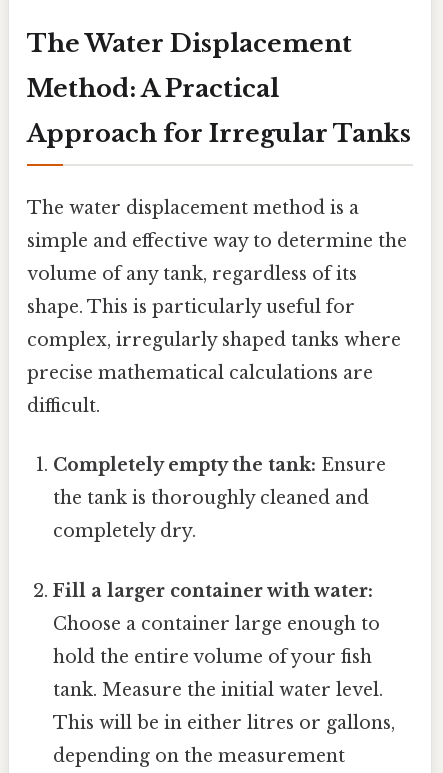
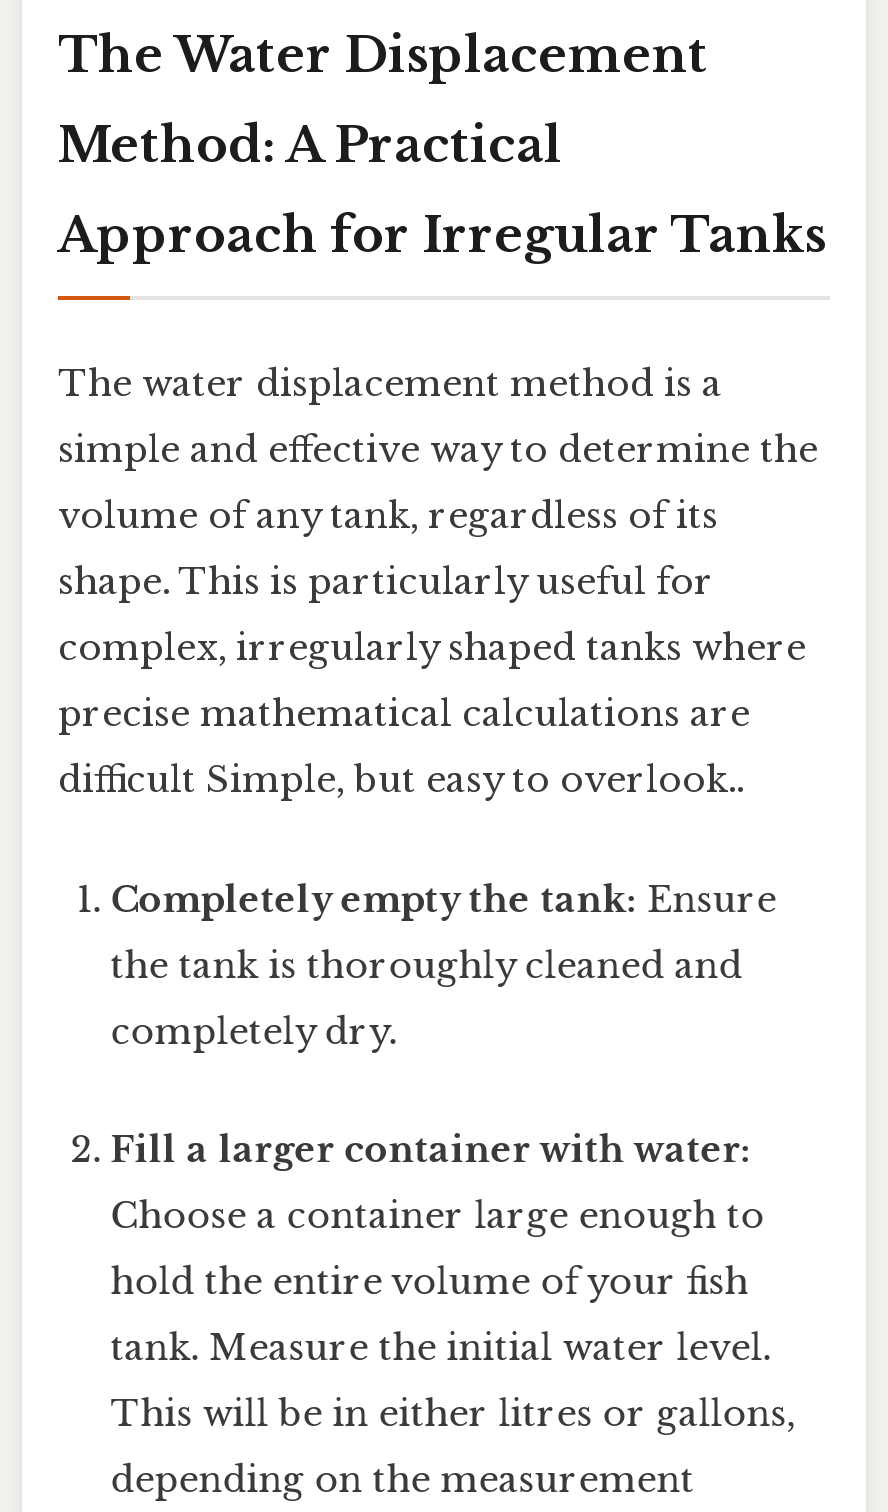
- difficult.
+ difficult Simple, but easy to overlook..
